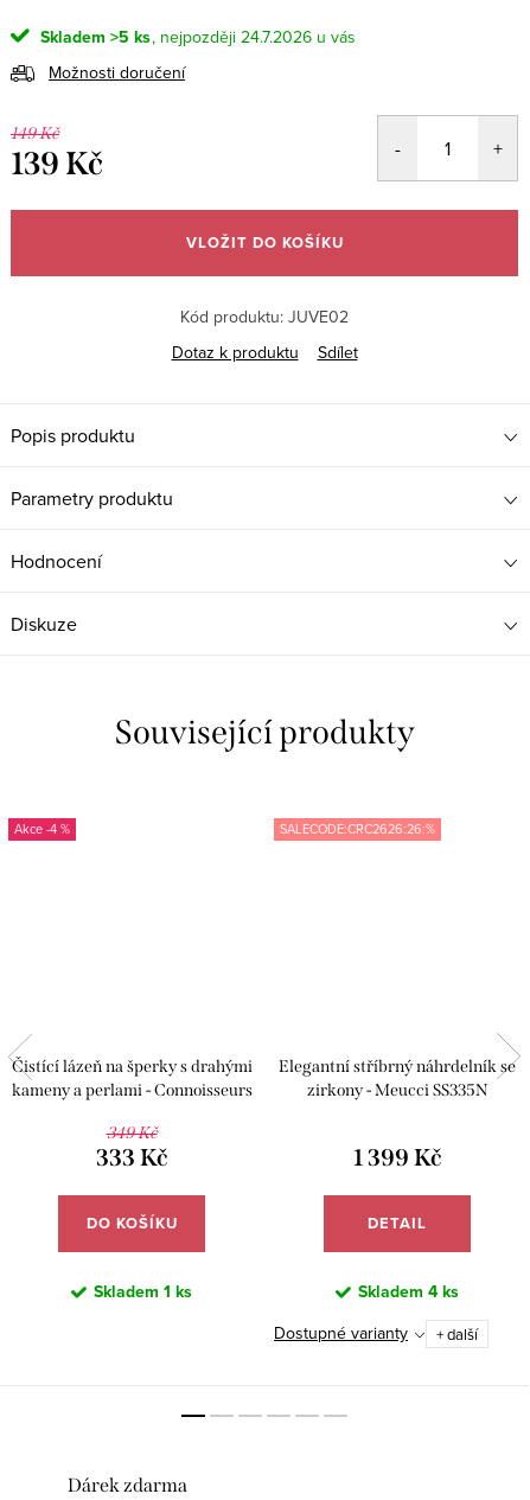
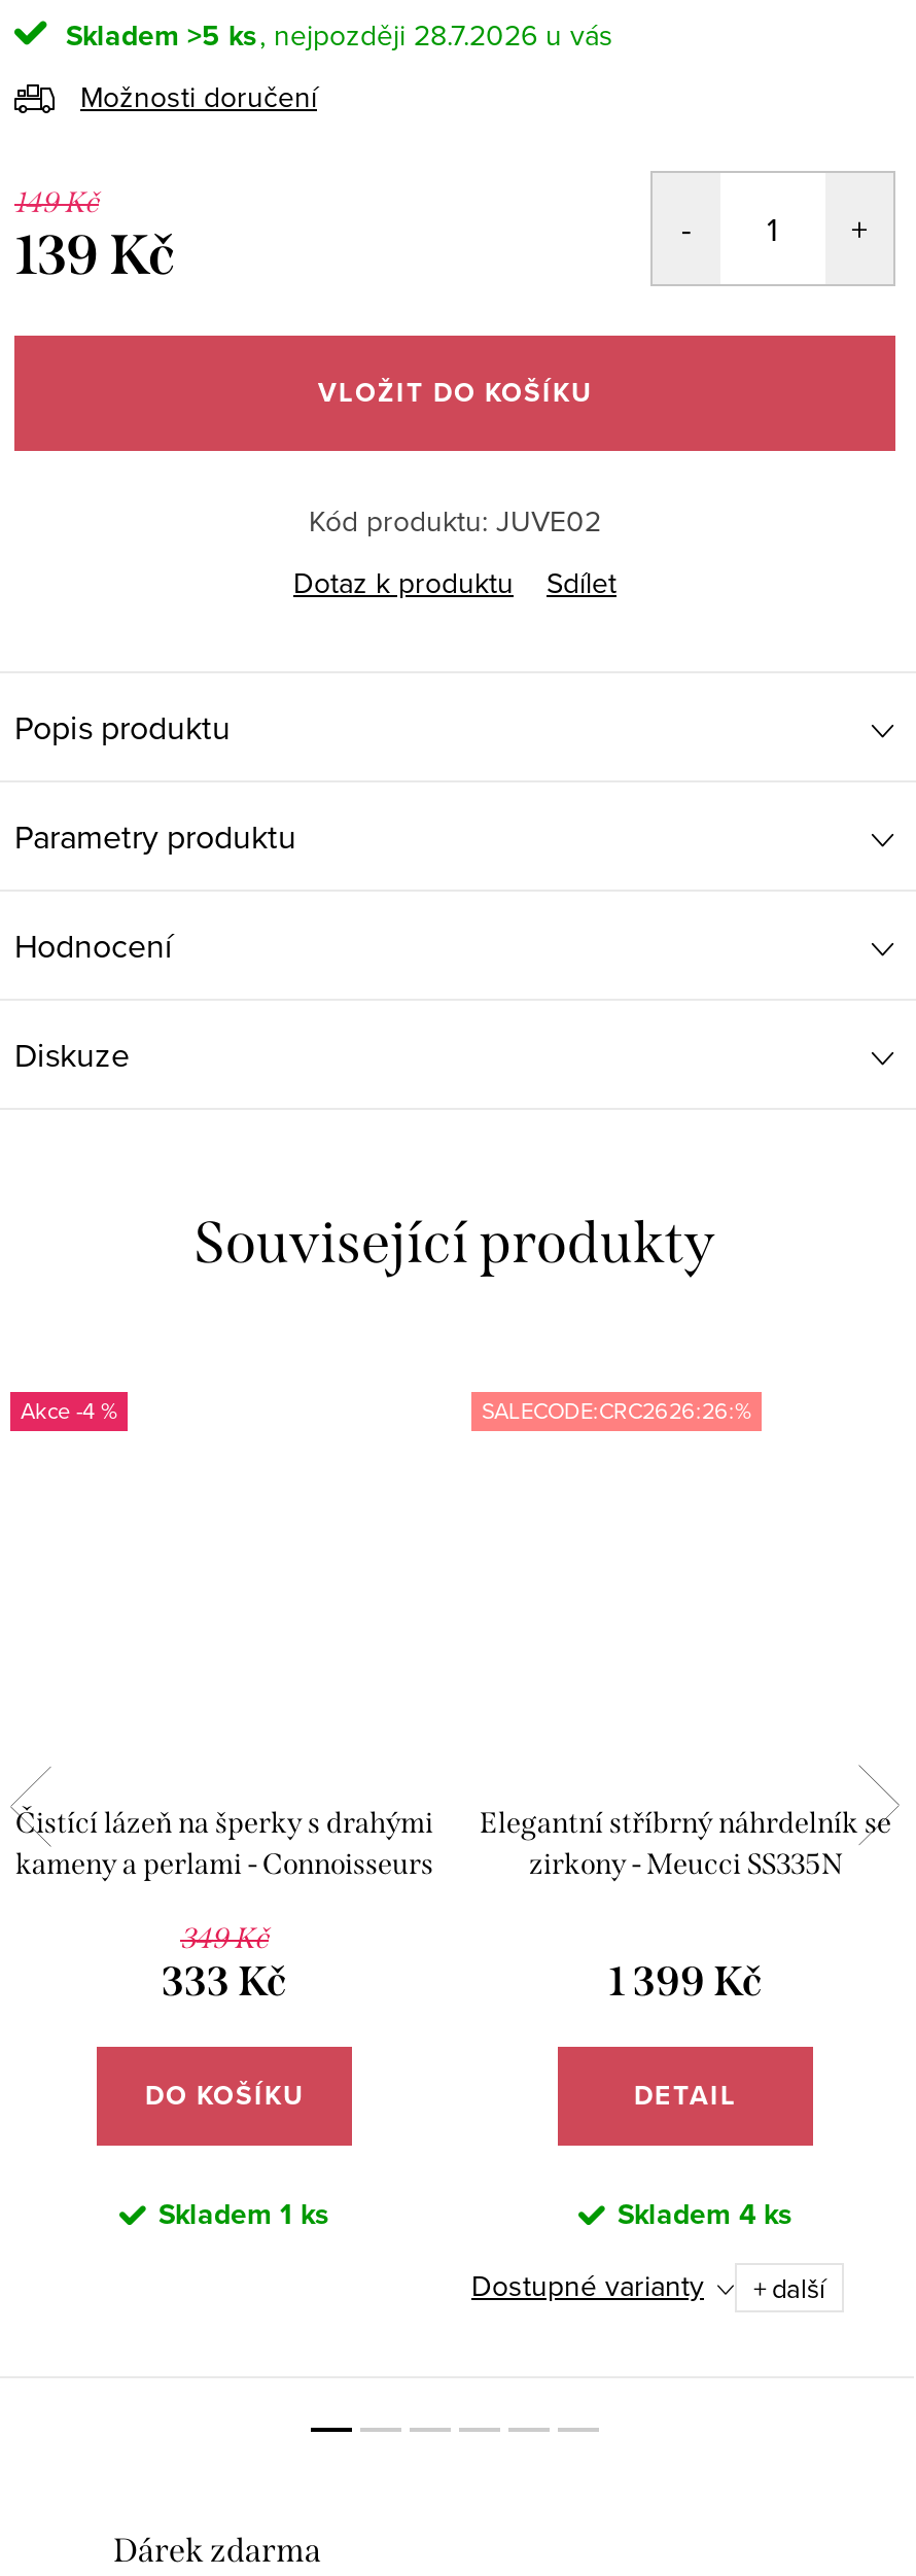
- 24.7.2026
+ 28.7.2026
